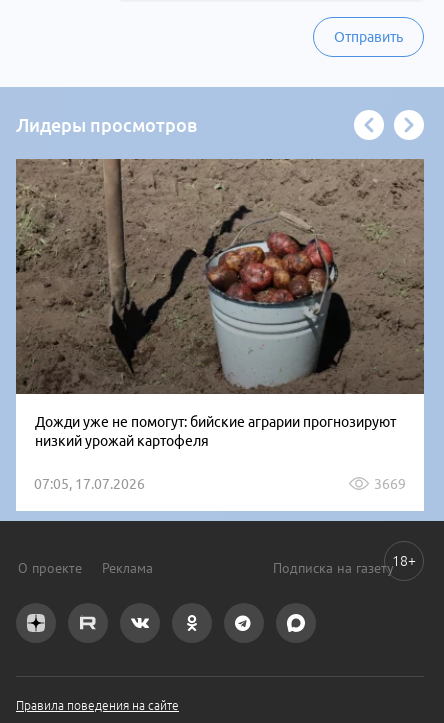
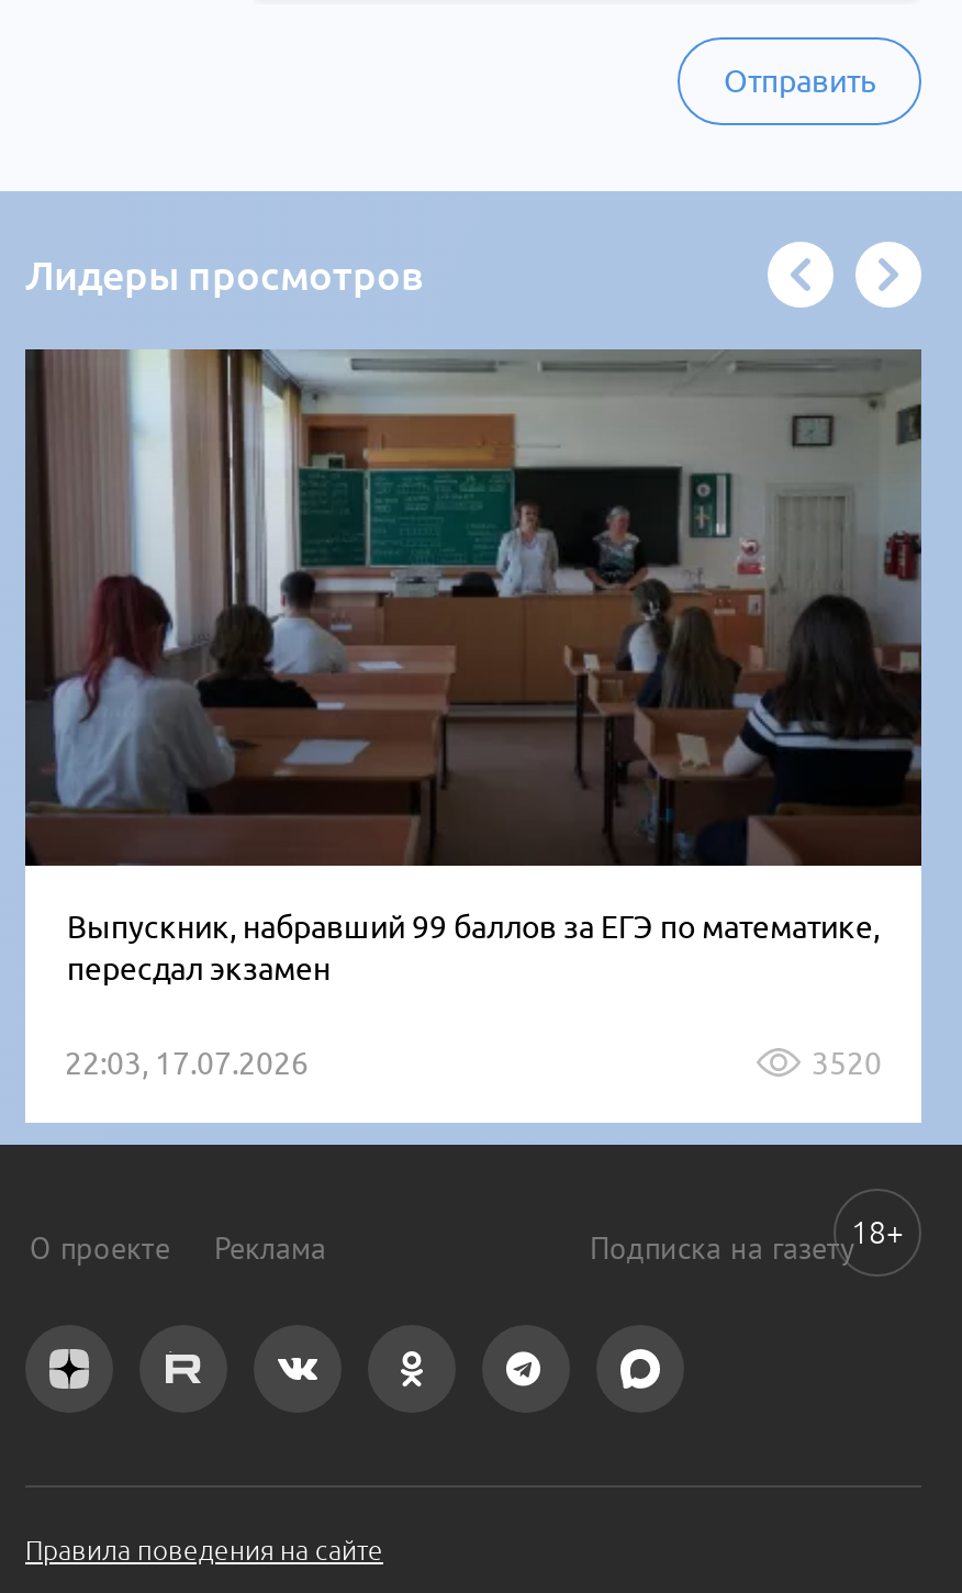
- [image]
- Дожди уже не помогут: бийские аграрии прогнозируют
- низкий урожай картофеля
+ [image]
+ Выпускник, набравший 99 баллов за ЕГЭ по математике,
+ пересдал экзамен

- 07:05, 17.07.2026
- 3669
+ 22:03, 17.07.2026
+ 3520
